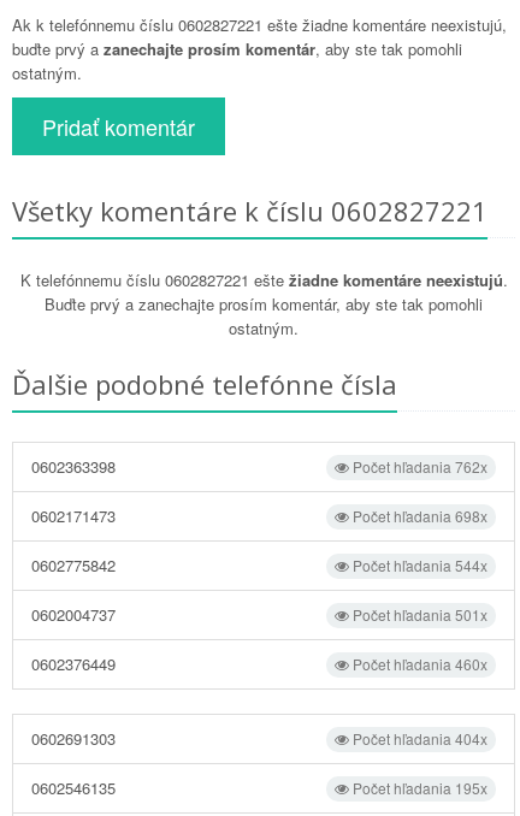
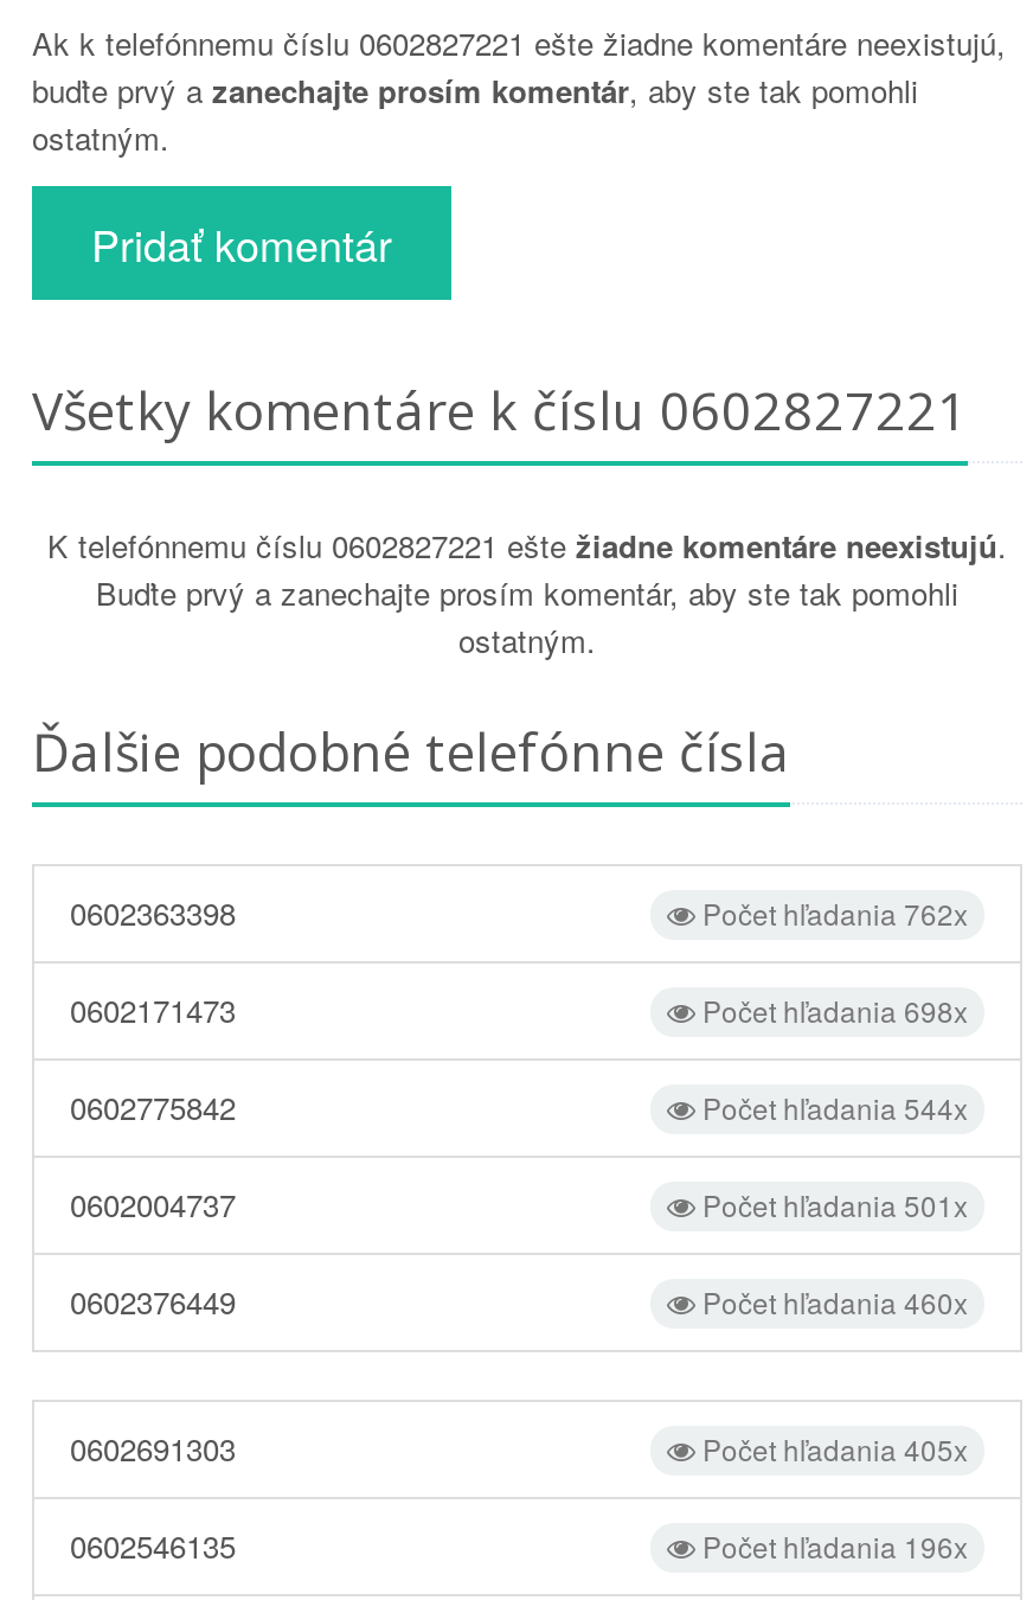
- Počet hľadania 404x
+ Počet hľadania 405x

- Počet hľadania 195x
+ Počet hľadania 196x
